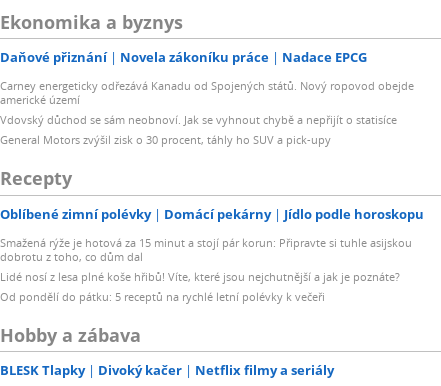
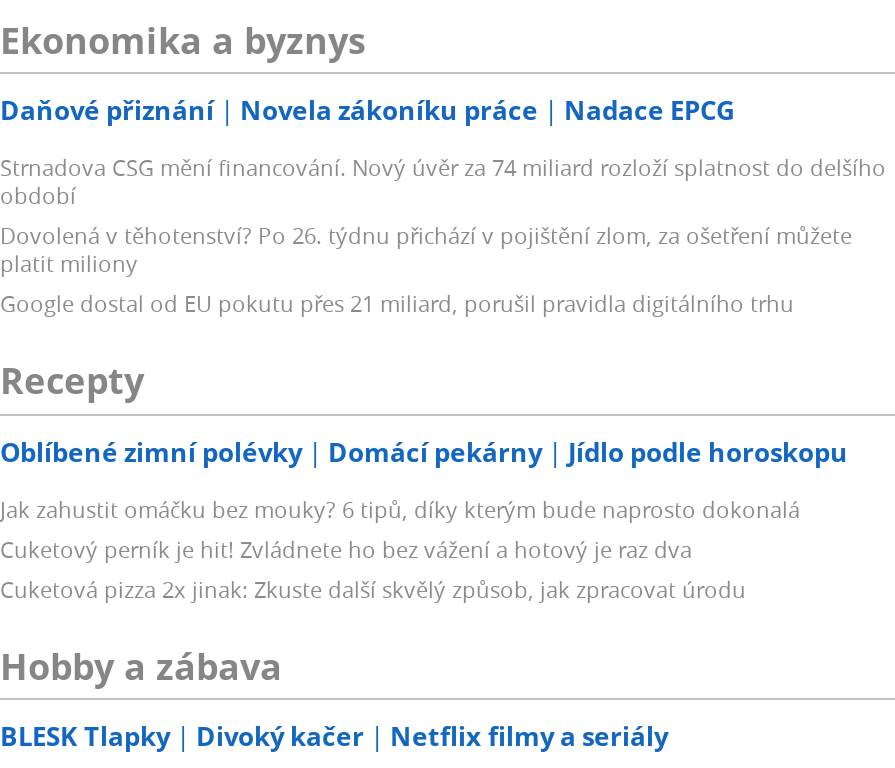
- Carney energeticky odřezává Kanadu od Spojených států. Nový ropovod obejde
- americké území
- Vdovský důchod se sám neobnoví. Jak se vyhnout chybě a nepřijít o statisíce
- General Motors zvýšil zisk o 30 procent, táhly ho SUV a pick-upy
+ Strnadova CSG mění financování. Nový úvěr za 74 miliard rozloží splatnost do delšího
+ období
+ Dovolená v těhotenství? Po 26. týdnu přichází v pojištění zlom, za ošetření můžete
+ platit miliony
+ Google dostal od EU pokutu přes 21 miliard, porušil pravidla digitálního trhu

- Smažená rýže je hotová za 15 minut a stojí pár korun: Připravte si tuhle asijskou
- dobrotu z toho, co dům dal
- Lidé nosí z lesa plné koše hřibů! Víte, které jsou nejchutnější a jak je poznáte?
- Od pondělí do pátku: 5 receptů na rychlé letní polévky k večeři
+ Jak zahustit omáčku bez mouky? 6 tipů, díky kterým bude naprosto dokonalá
+ Cuketový perník je hit! Zvládnete ho bez vážení a hotový je raz dva
+ Cuketová pizza 2x jinak: Zkuste další skvělý způsob, jak zpracovat úrodu
